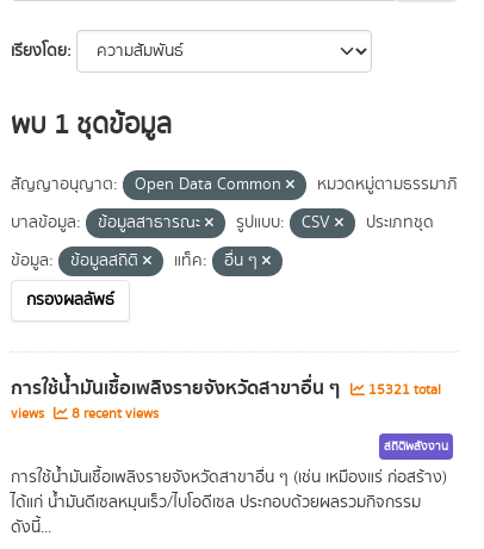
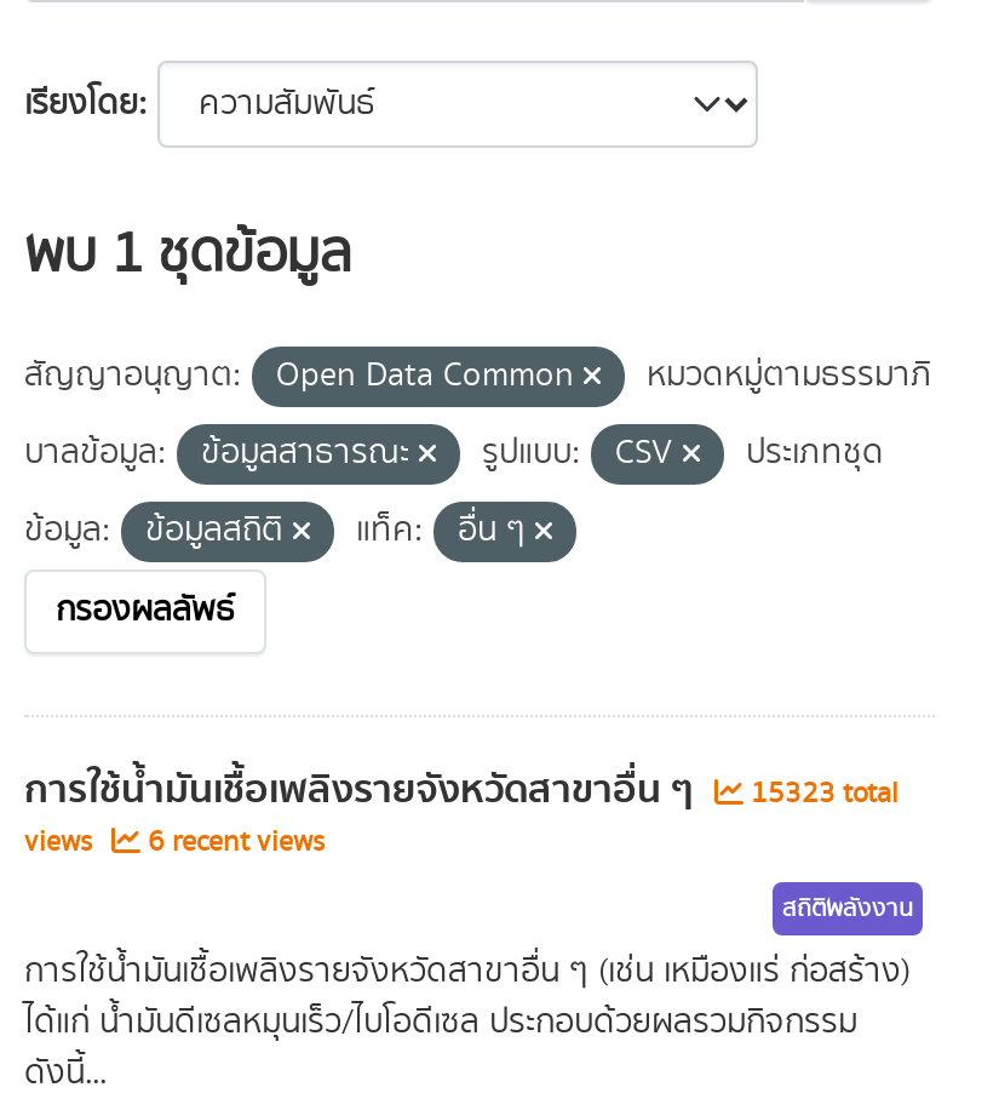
- การใช้น้ำมันเชื้อเพลิงรายจังหวัดสาขาอื่น ๆ 15321 total
+ การใช้น้ำมันเชื้อเพลิงรายจังหวัดสาขาอื่น ๆ 15323 total

- views 8 recent views
+ views 6 recent views
